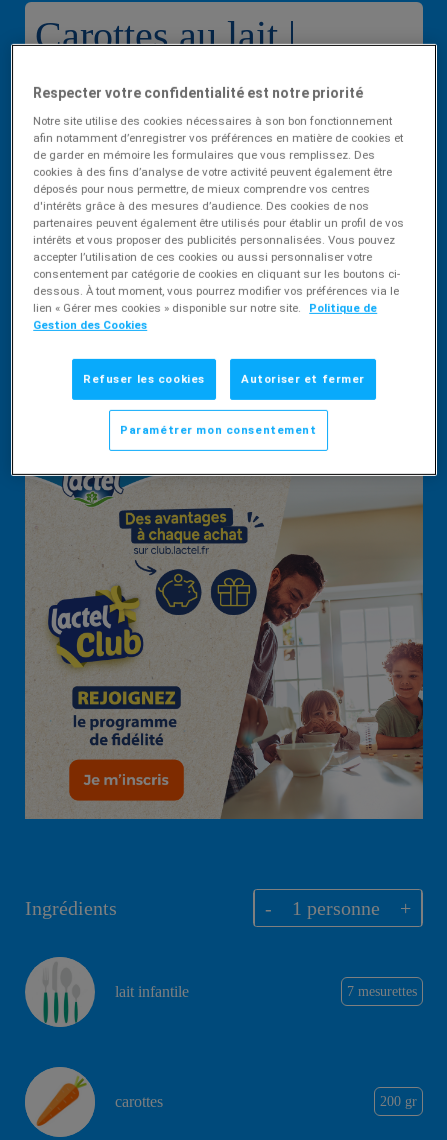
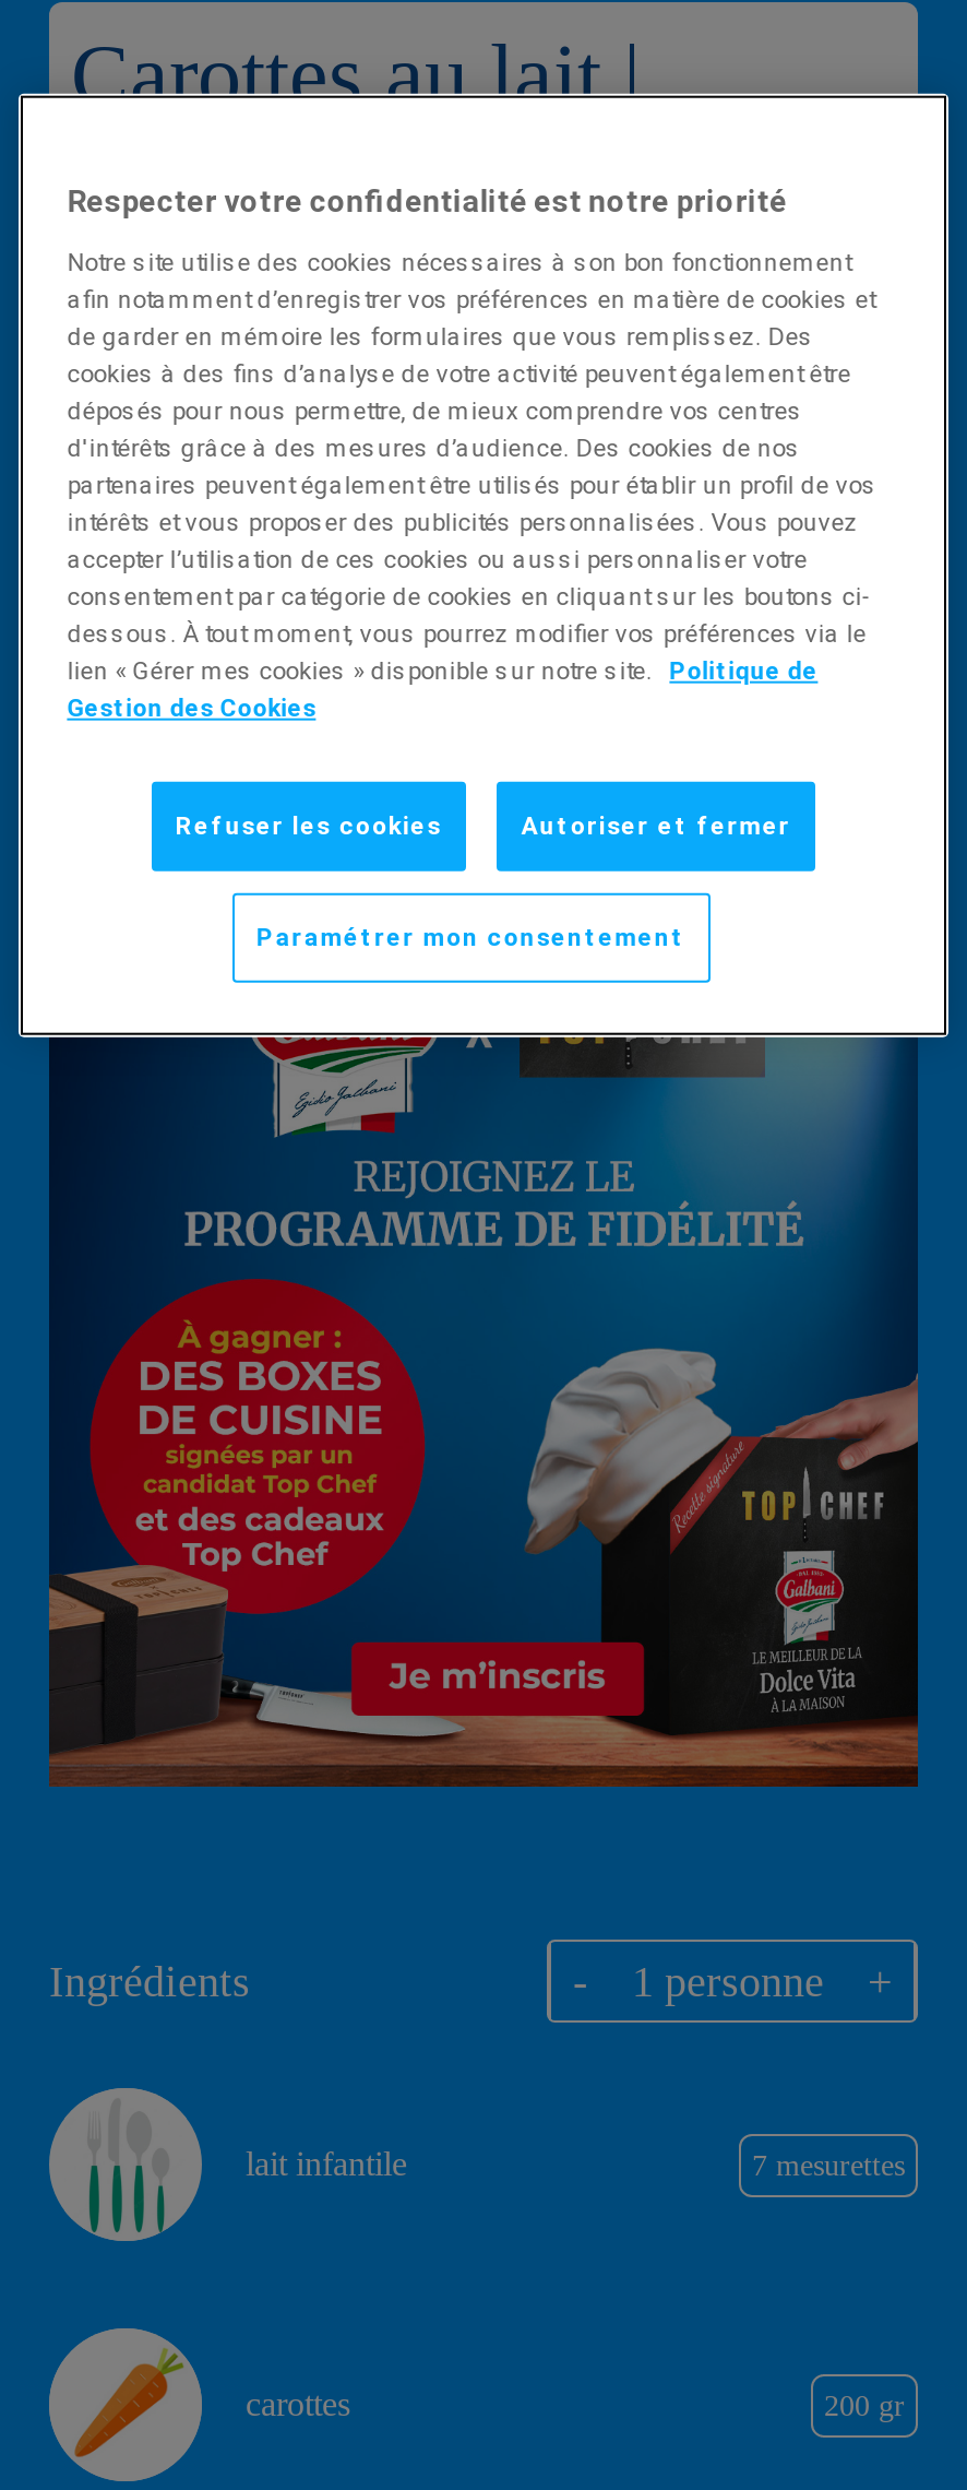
- [image]
+ [image]
